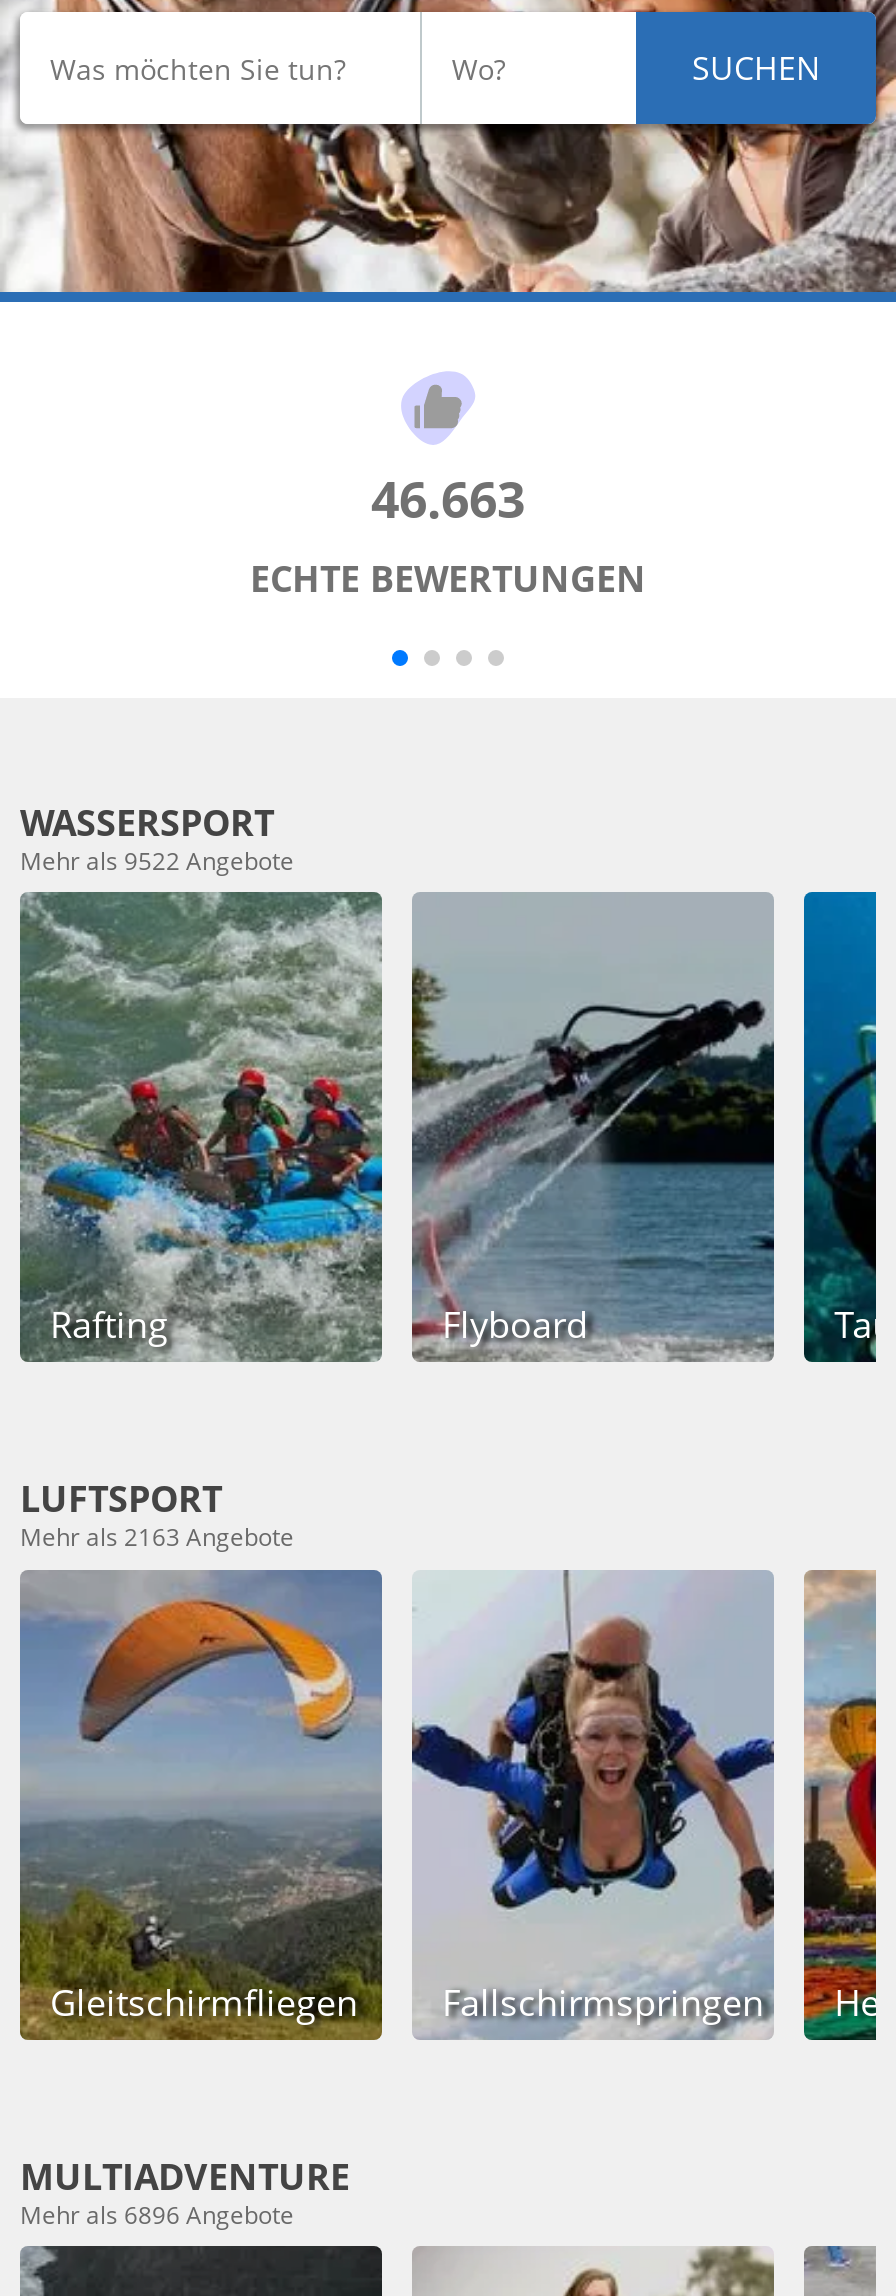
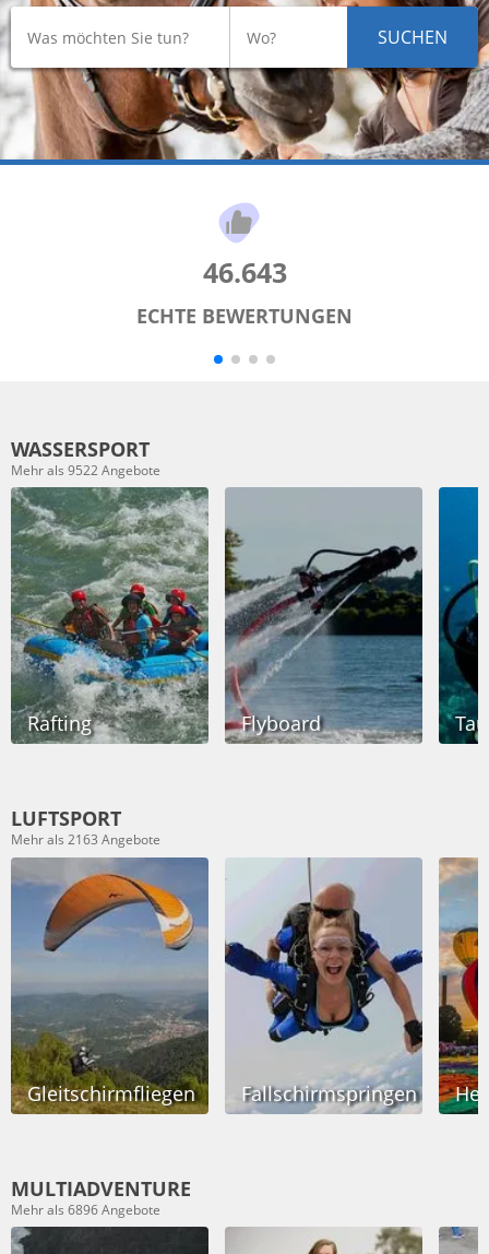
- 46.663
+ 46.643
